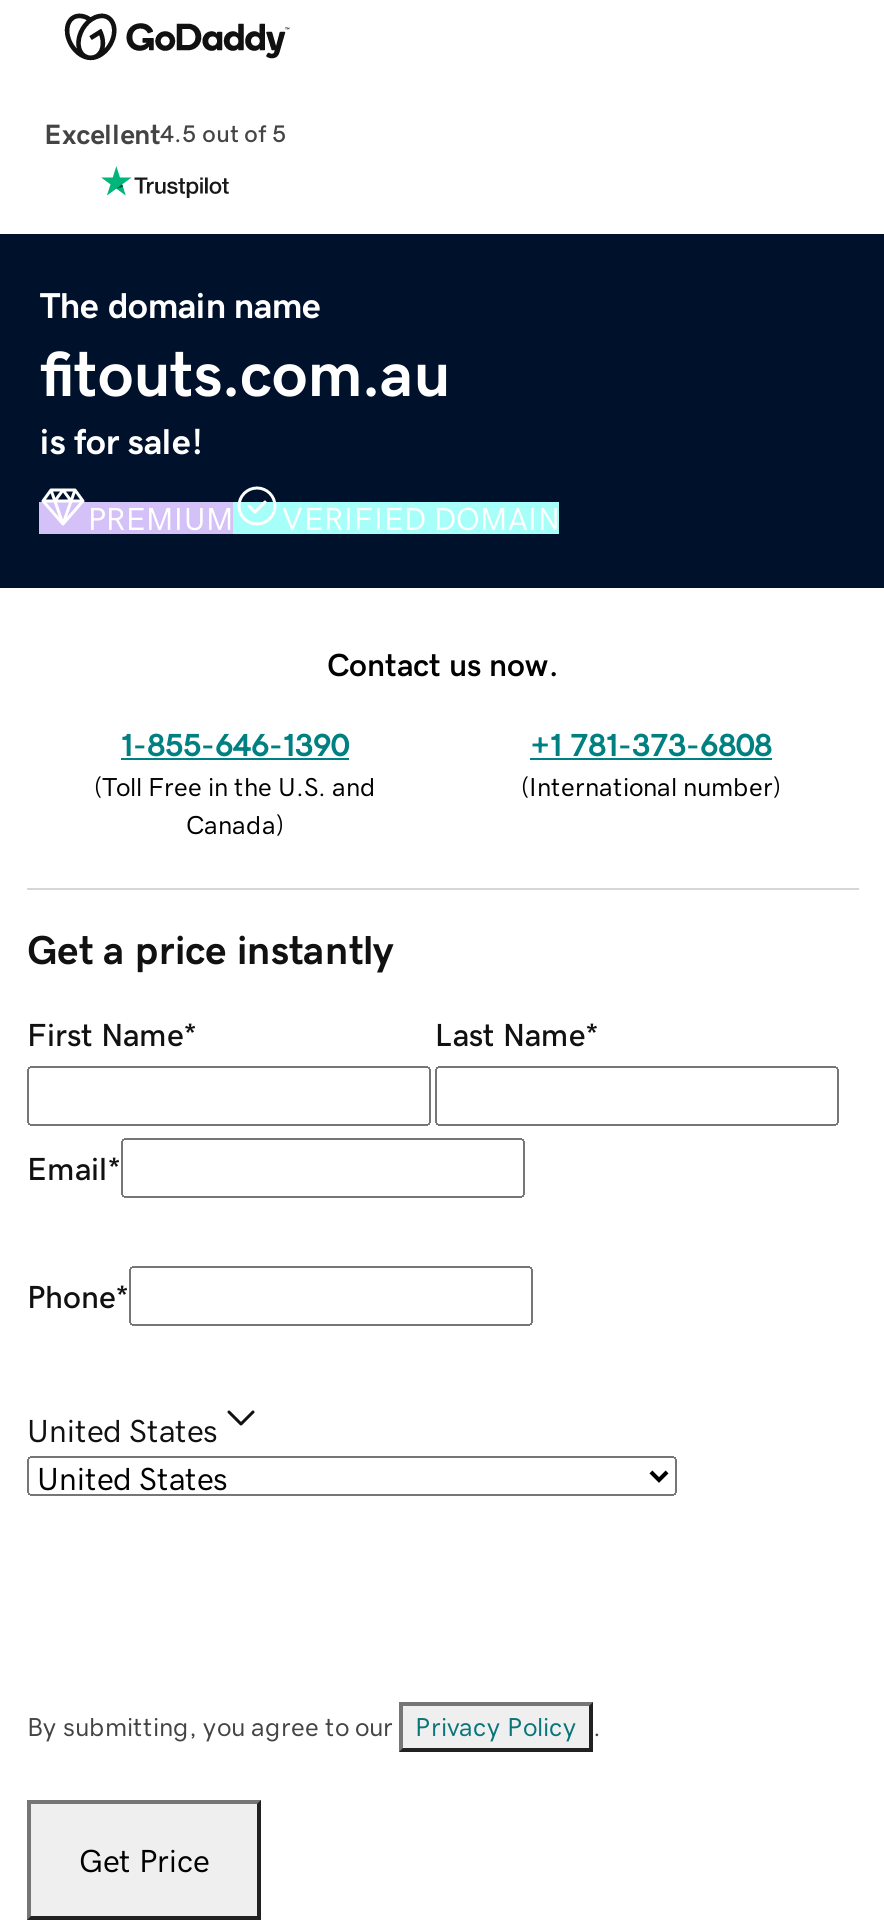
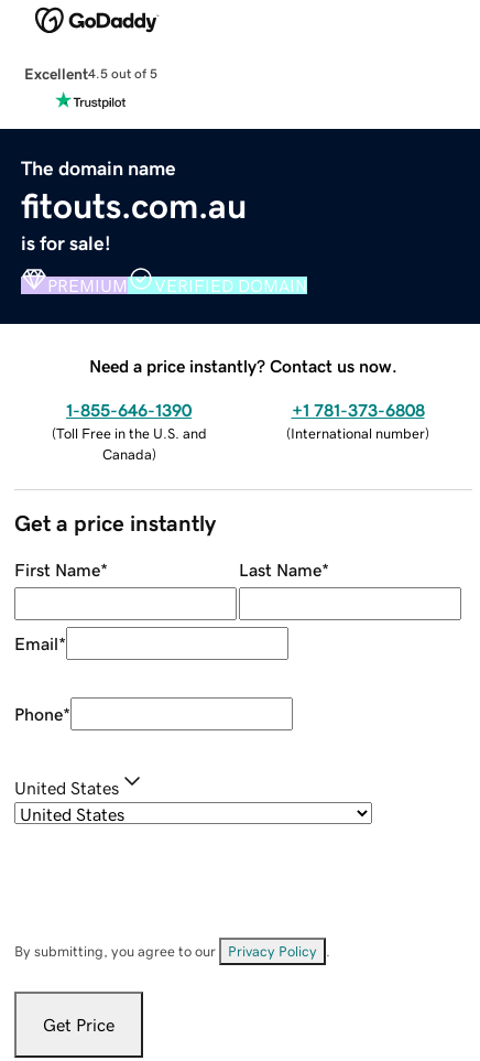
- Contact us now.
+ Need a price instantly? Contact us now.
